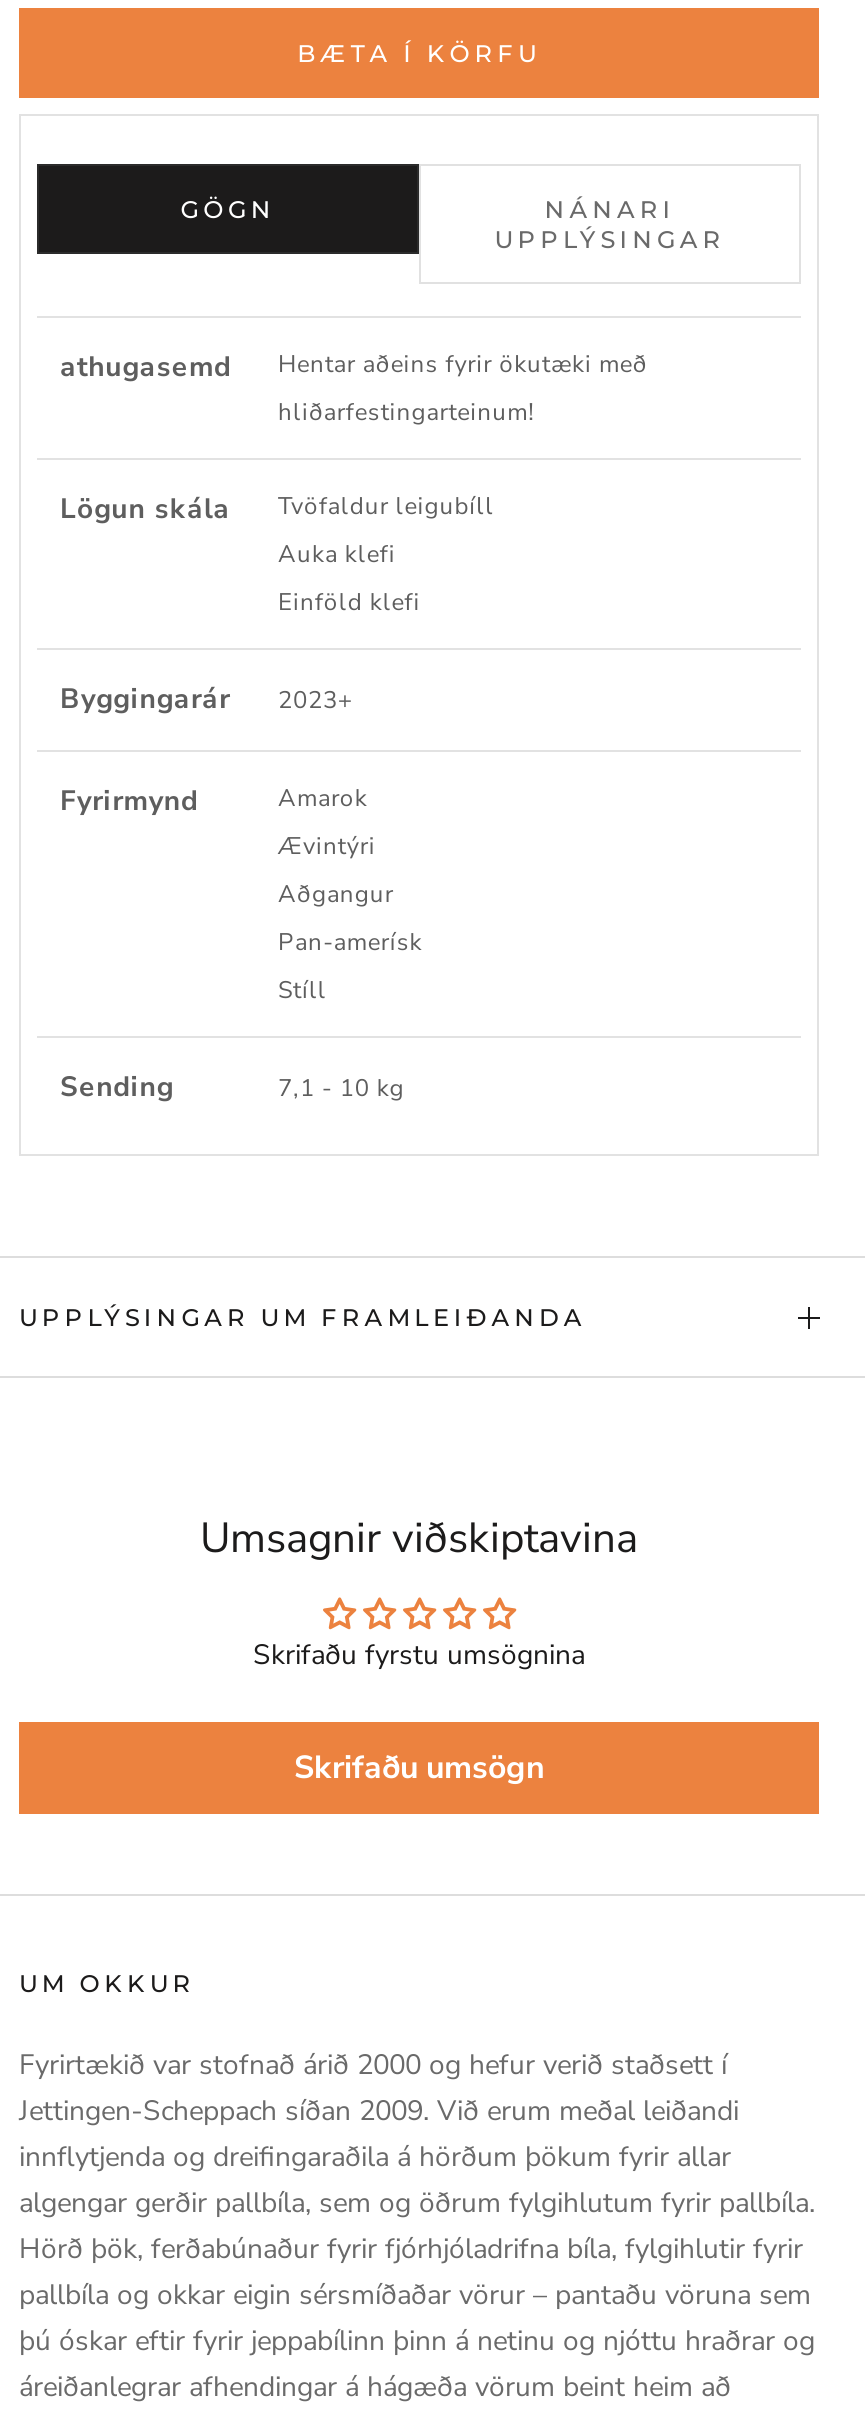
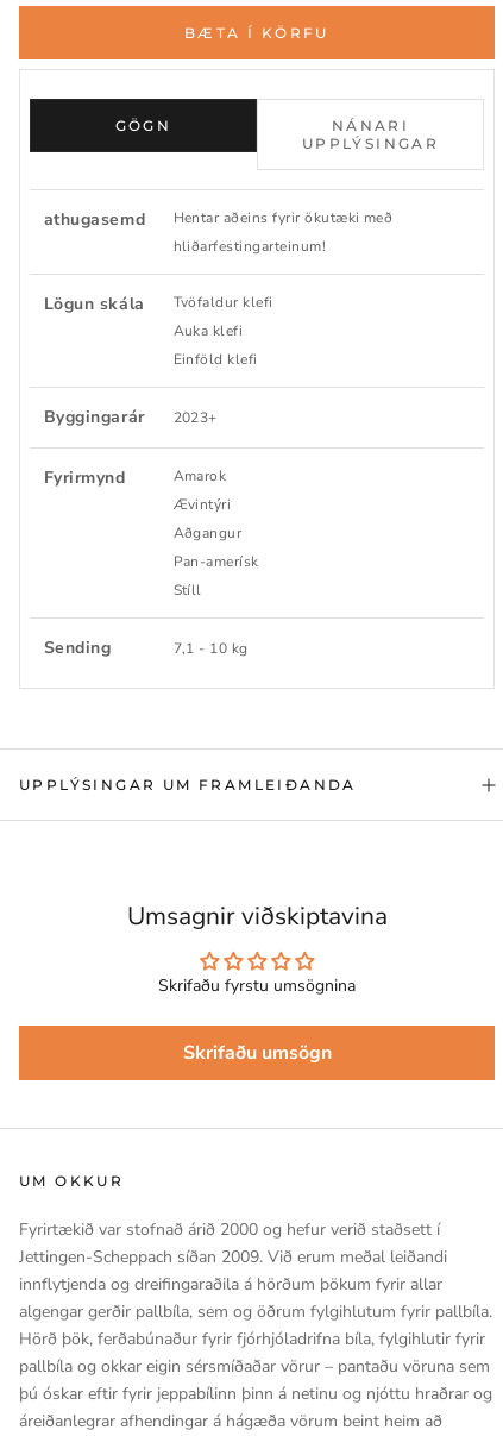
- Tvöfaldur leigubíll
+ Tvöfaldur klefi
